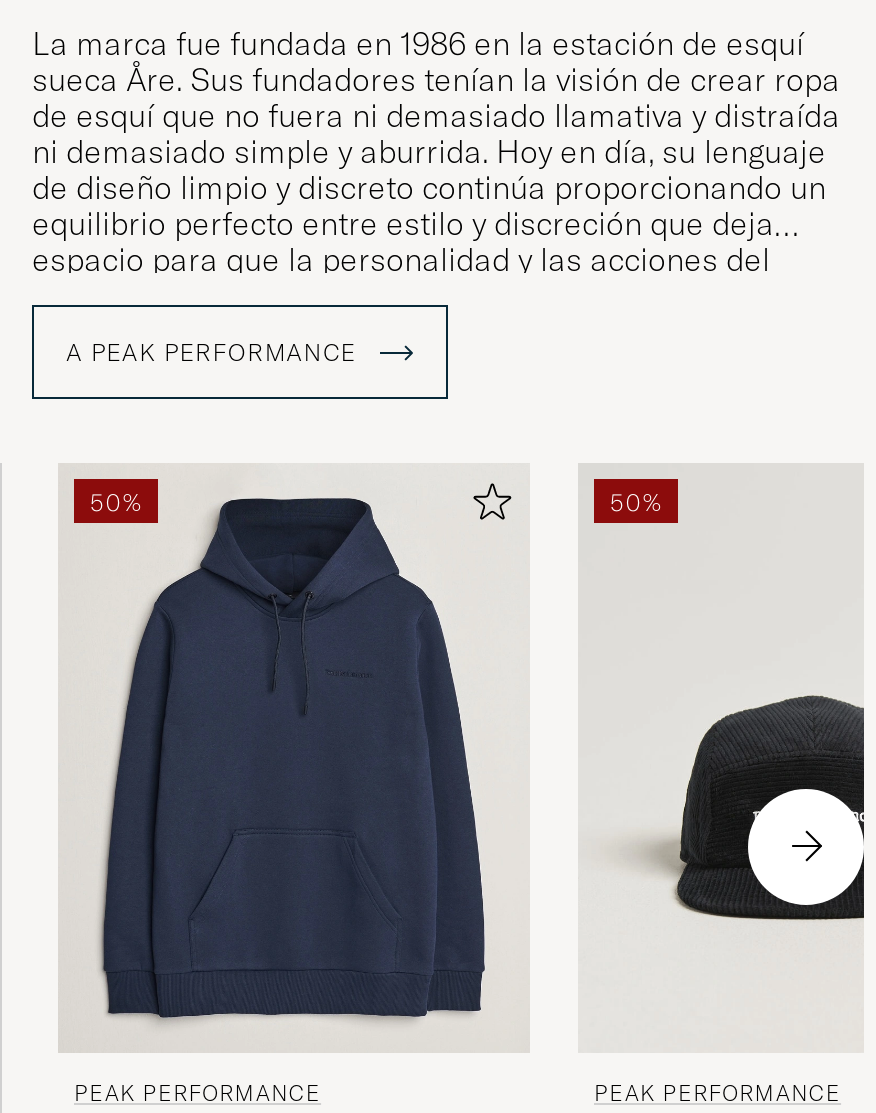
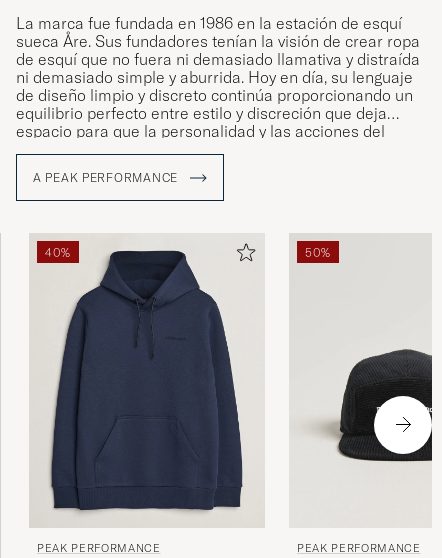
- 50%
+ 40%
